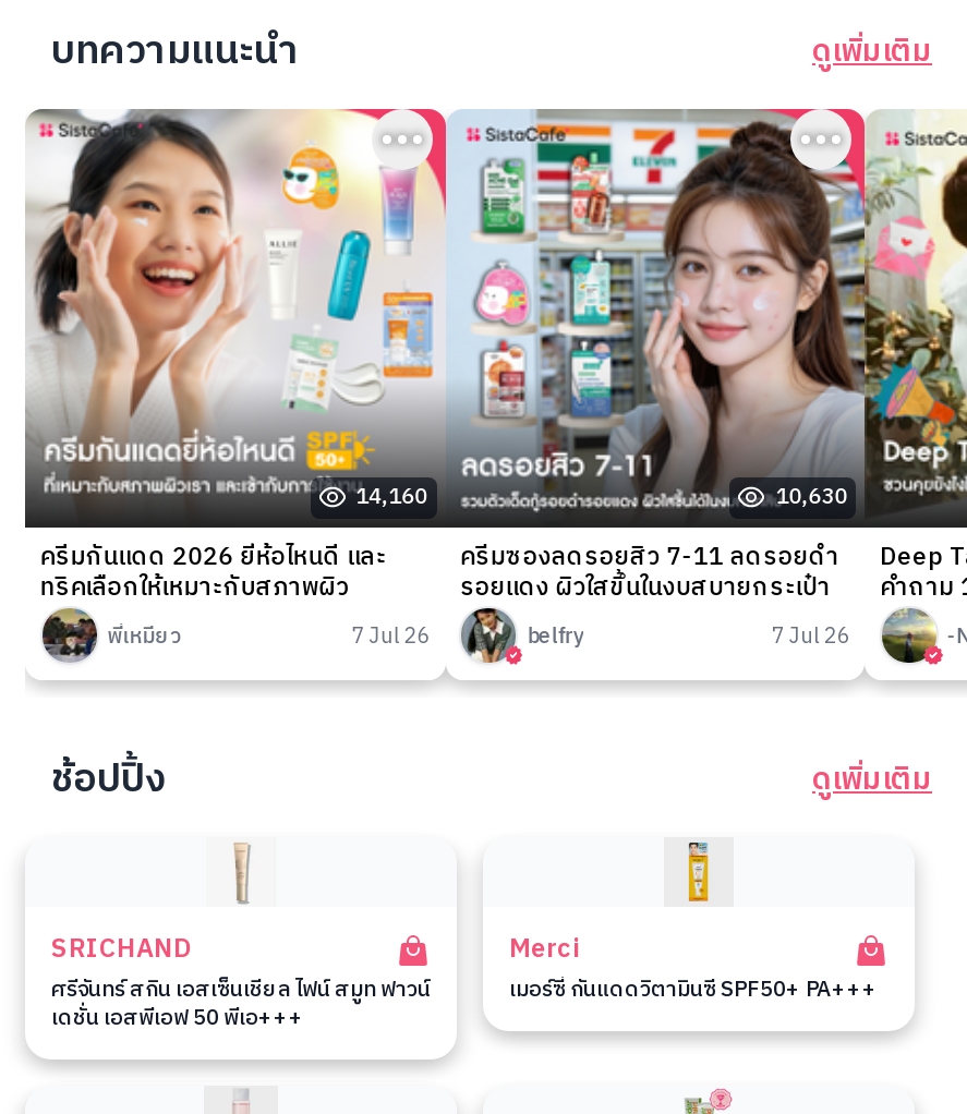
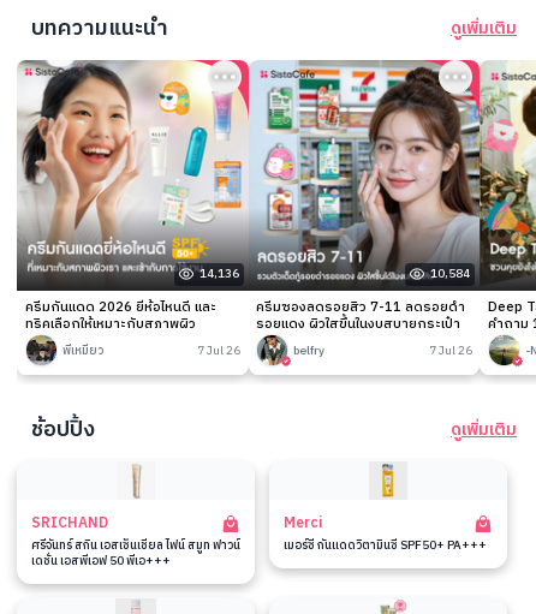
- 14,160
+ 14,136

- 10,630
+ 10,584
